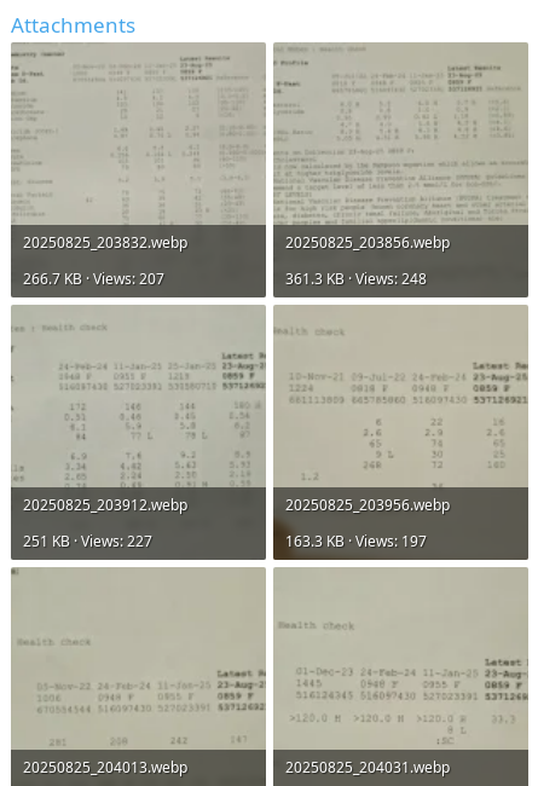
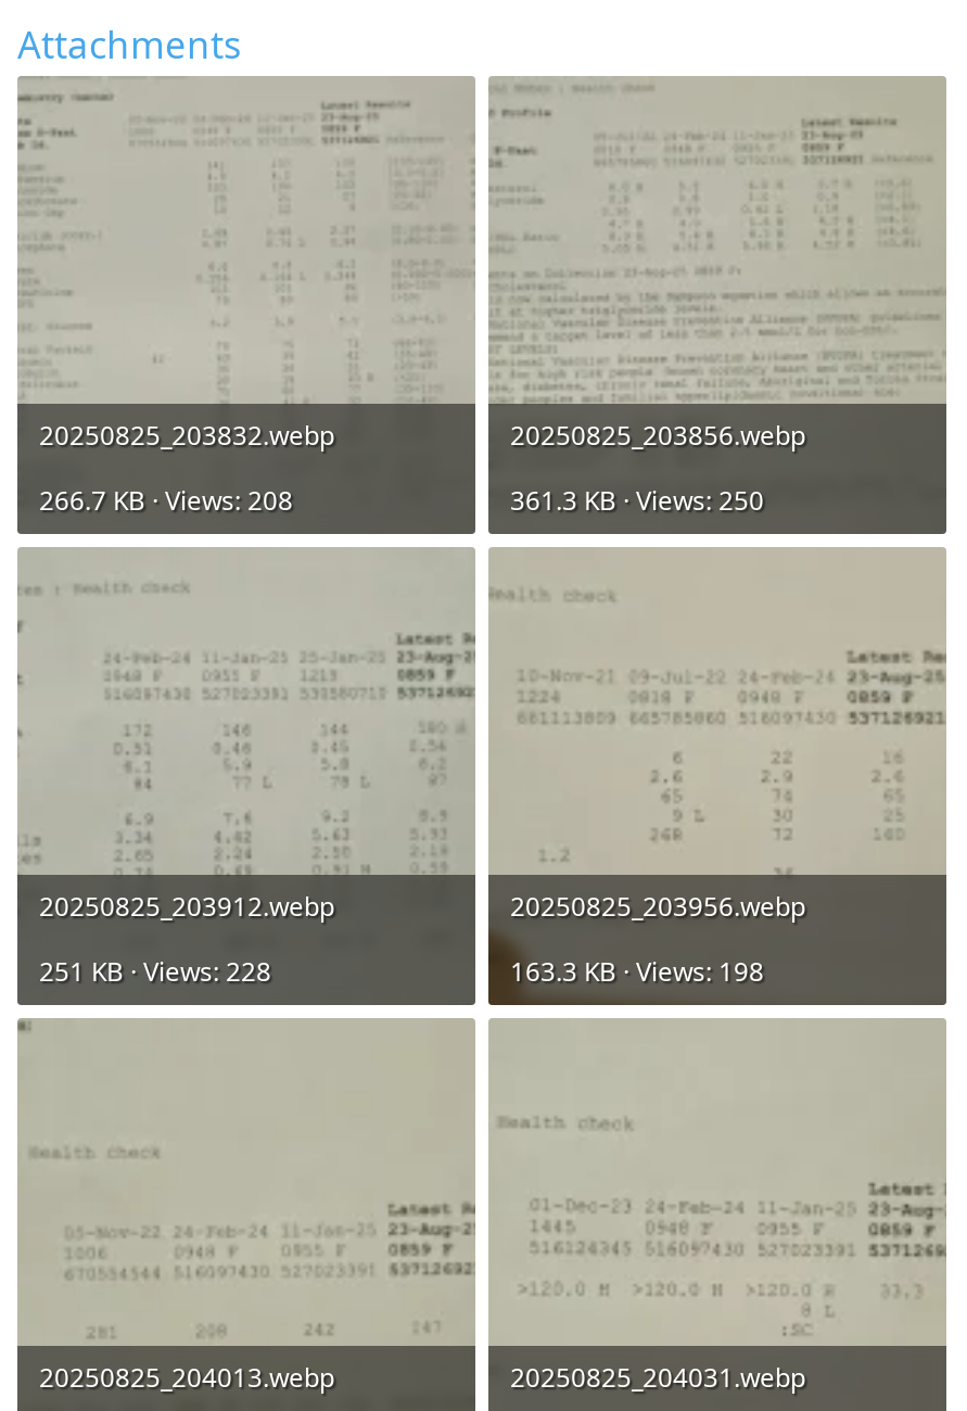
- 266.7 KB · Views: 207
+ 266.7 KB · Views: 208

- 361.3 KB · Views: 248
+ 361.3 KB · Views: 250

- 251 KB · Views: 227
+ 251 KB · Views: 228

- 163.3 KB · Views: 197
+ 163.3 KB · Views: 198
